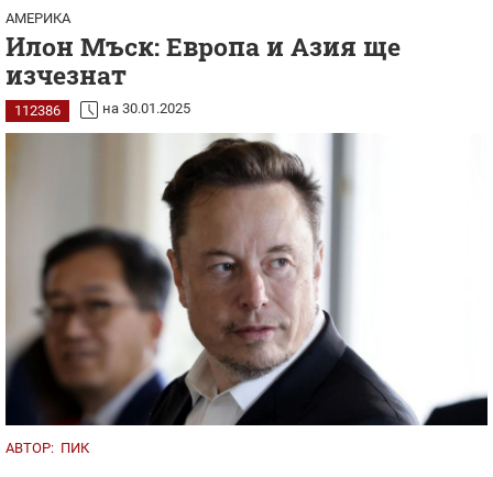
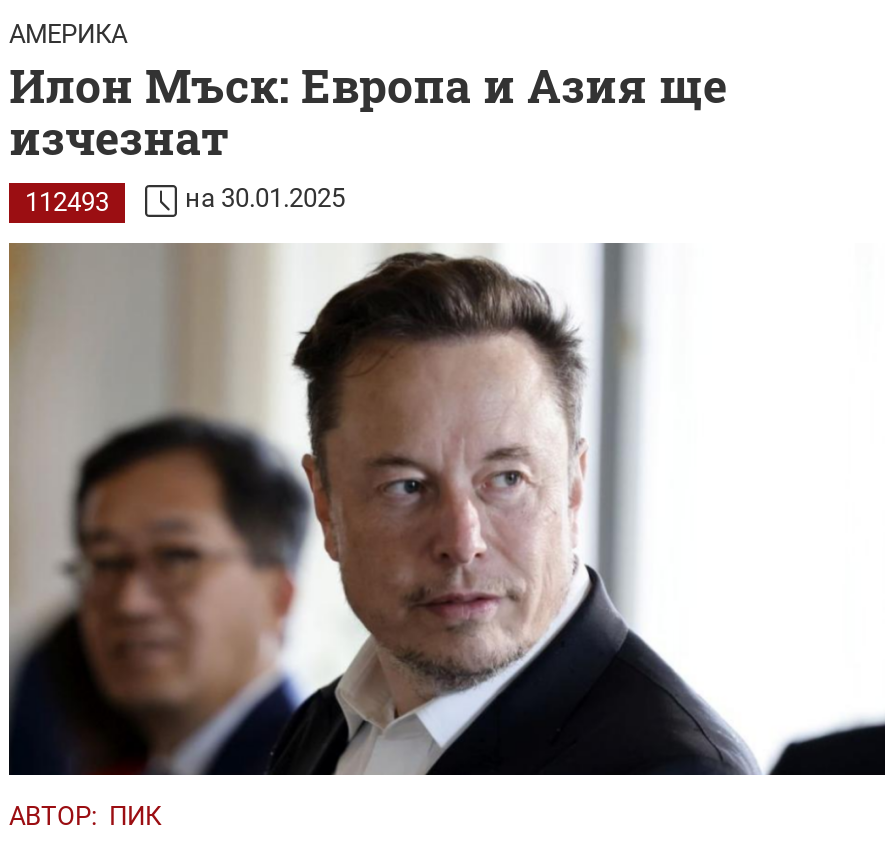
- 112386
+ 112493
